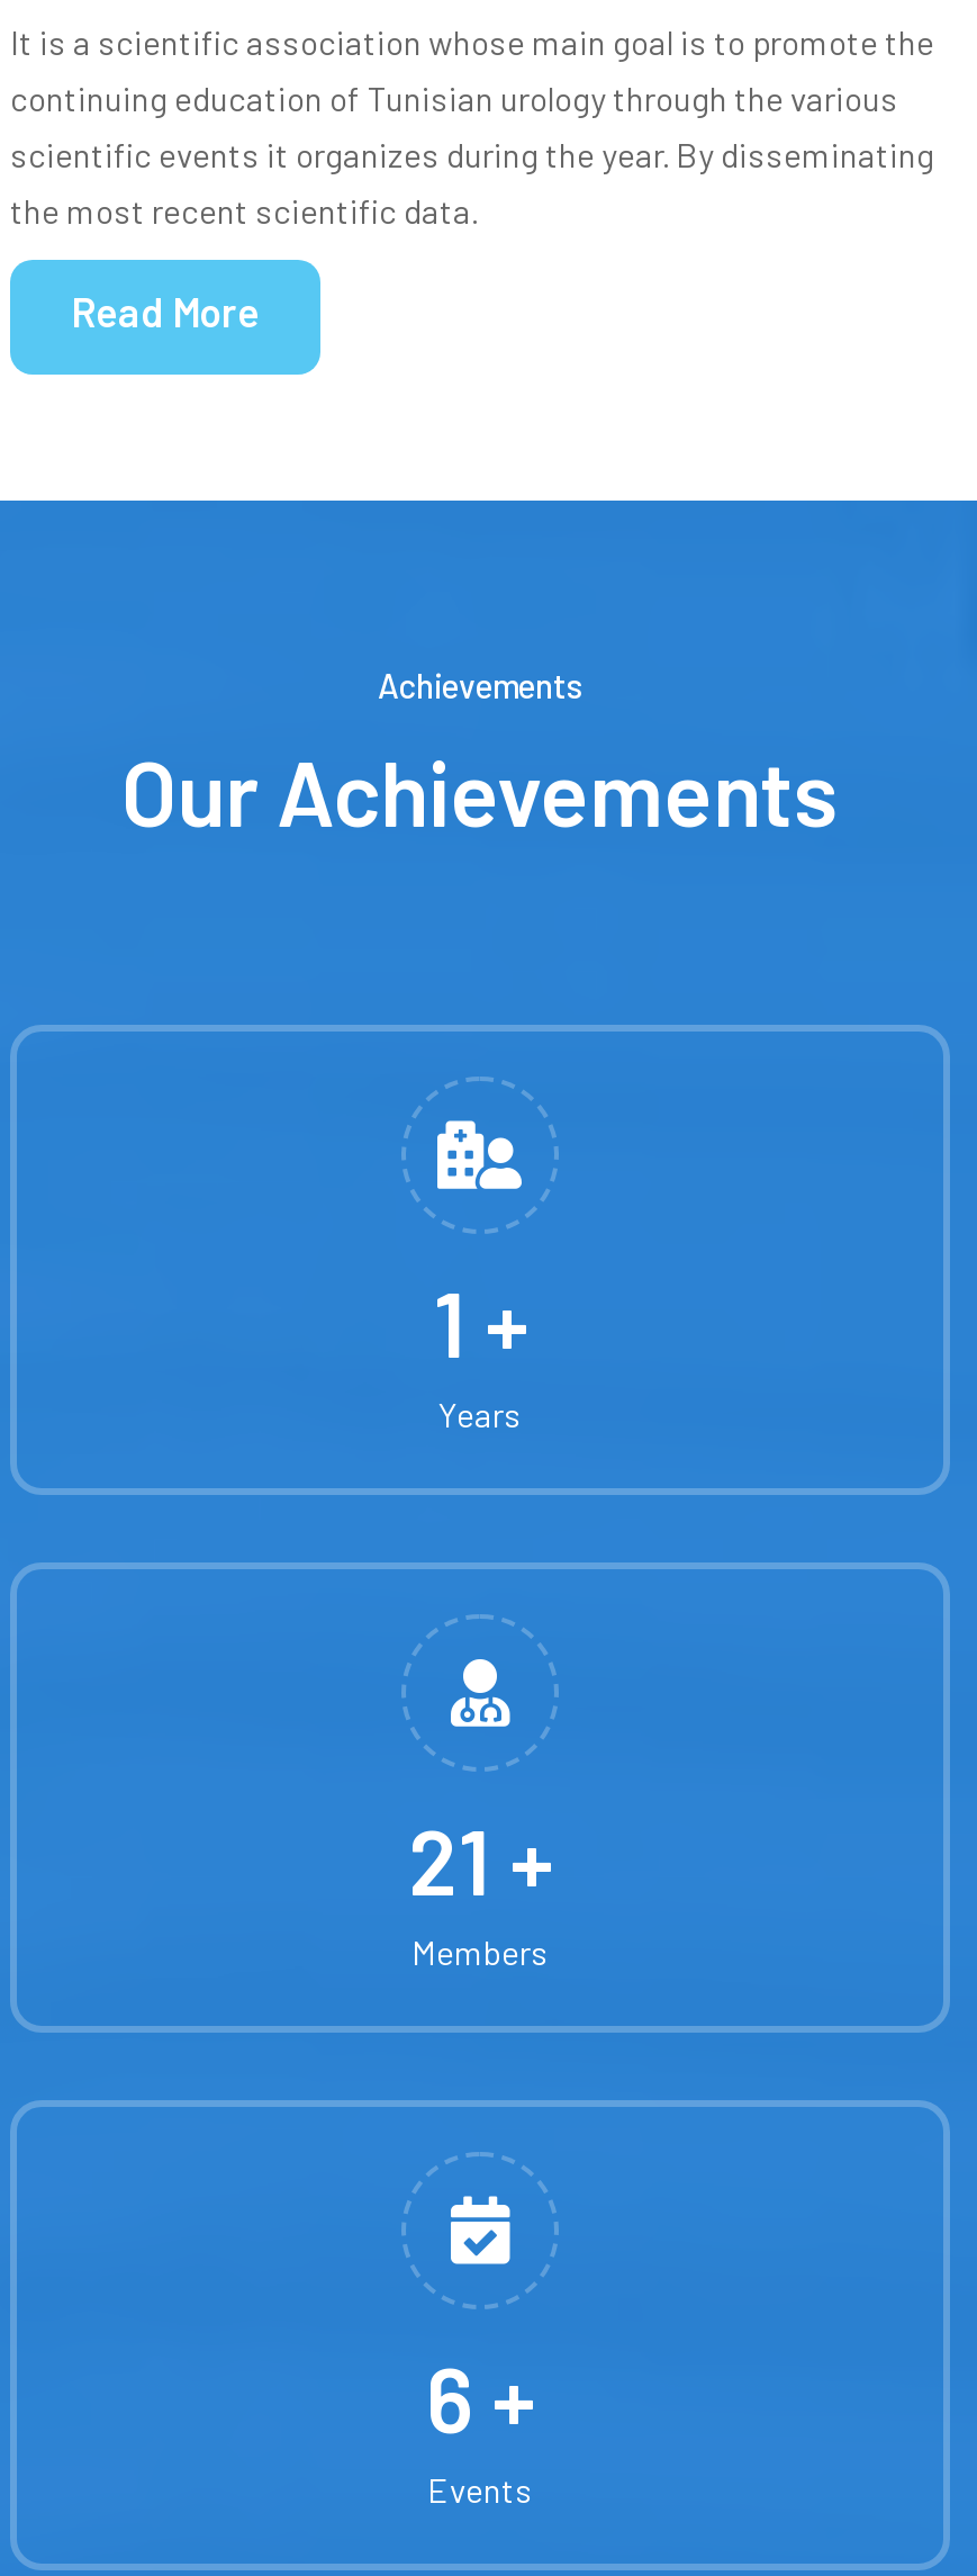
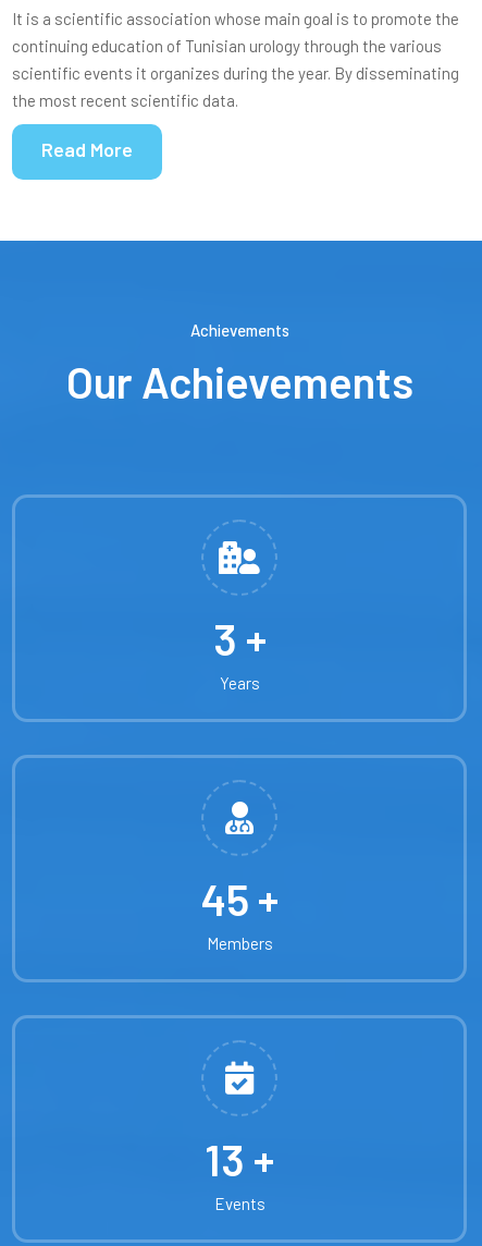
- 1 +
+ 3 +

- 21 +
+ 45 +

- 6 +
+ 13 +
